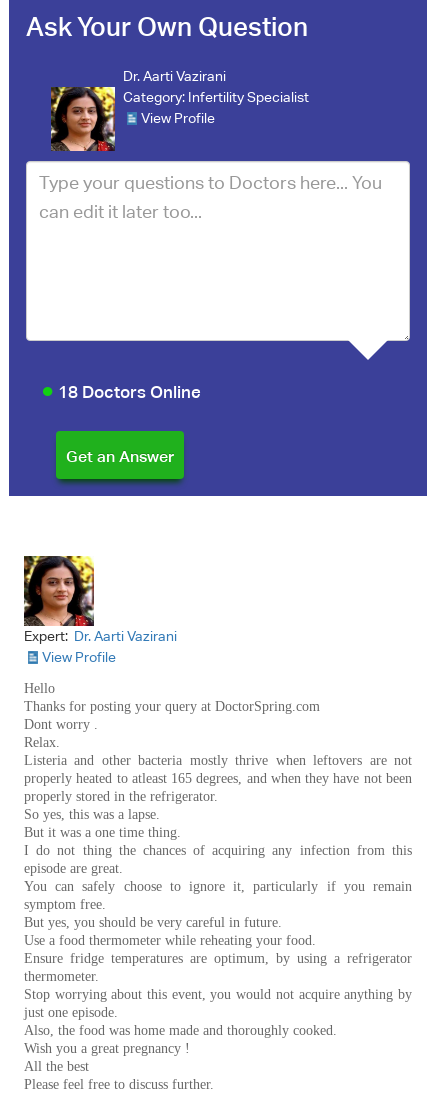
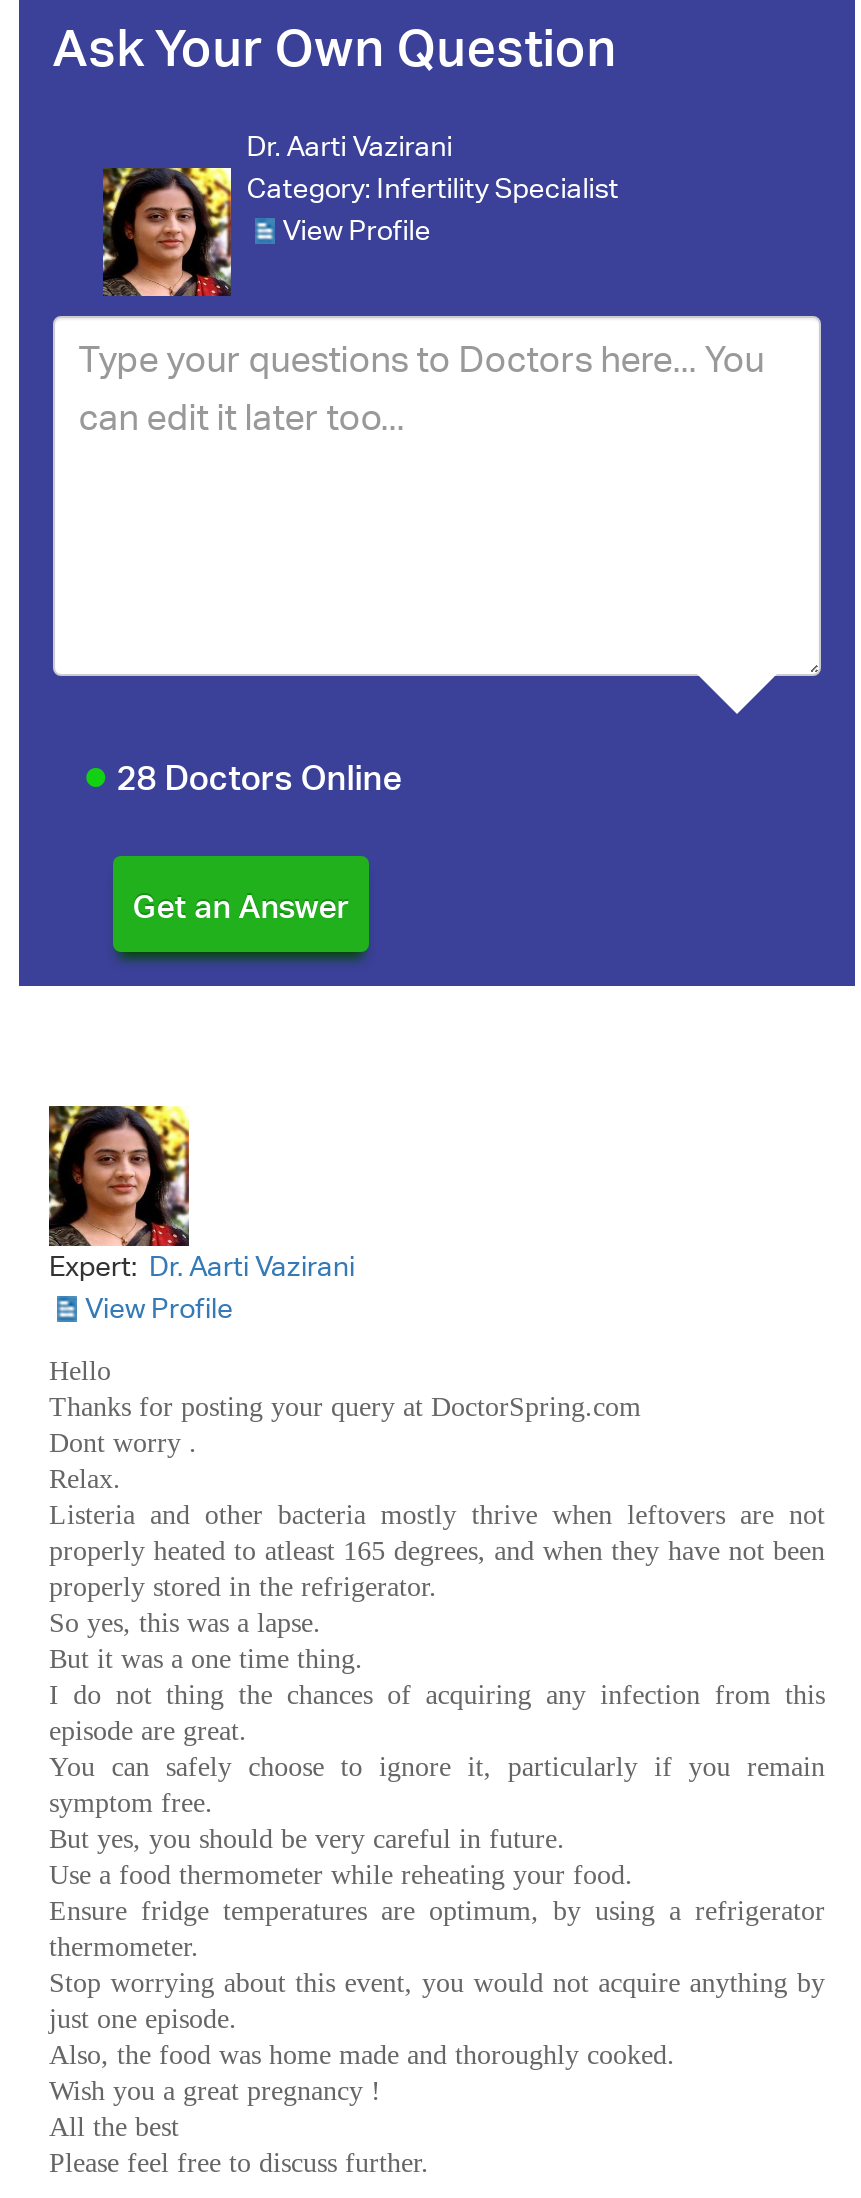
- 18 Doctors Online
+ 28 Doctors Online
